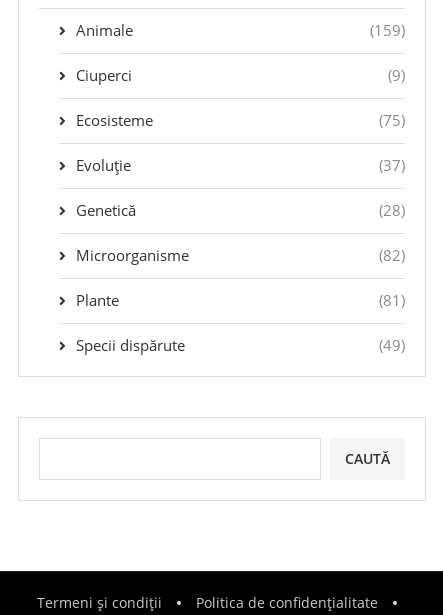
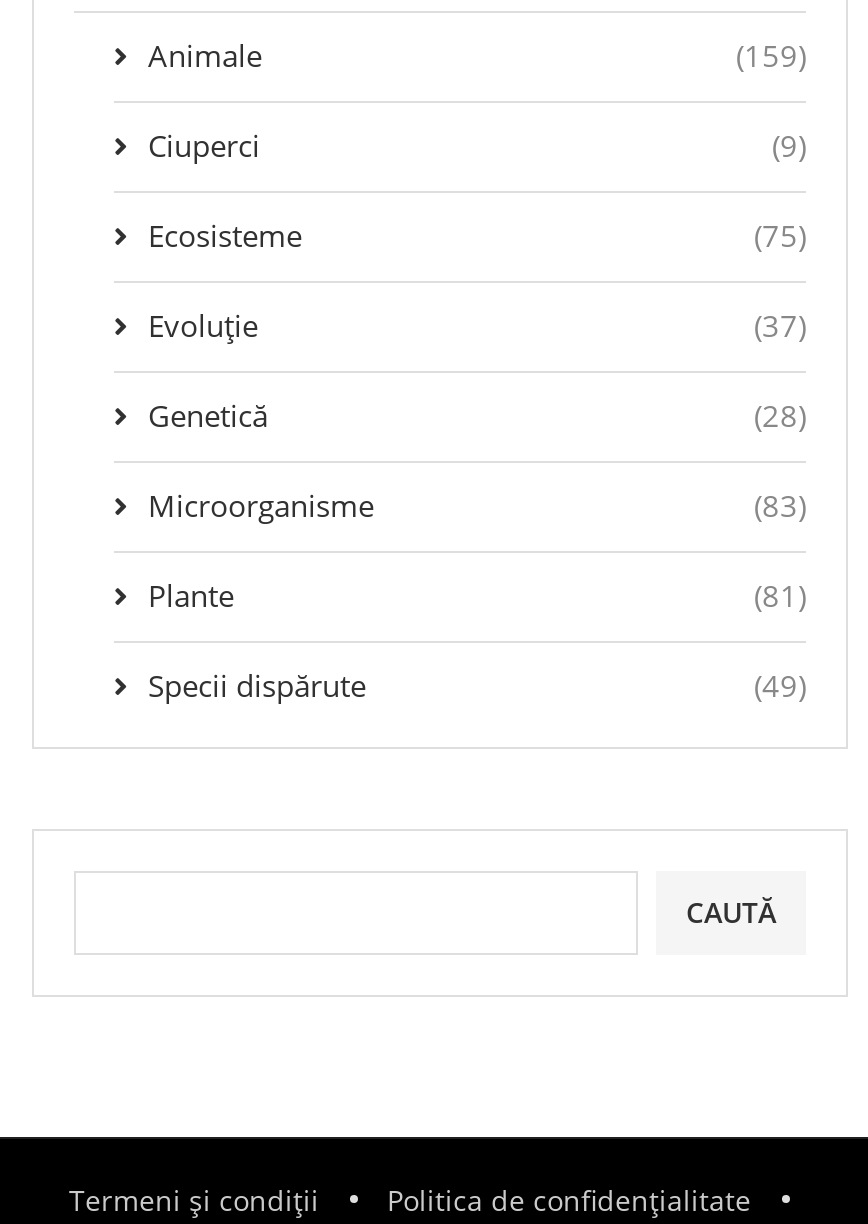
- (82)
+ (83)
